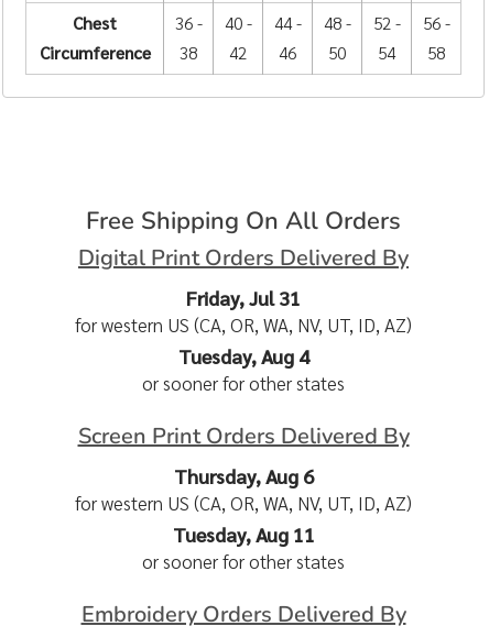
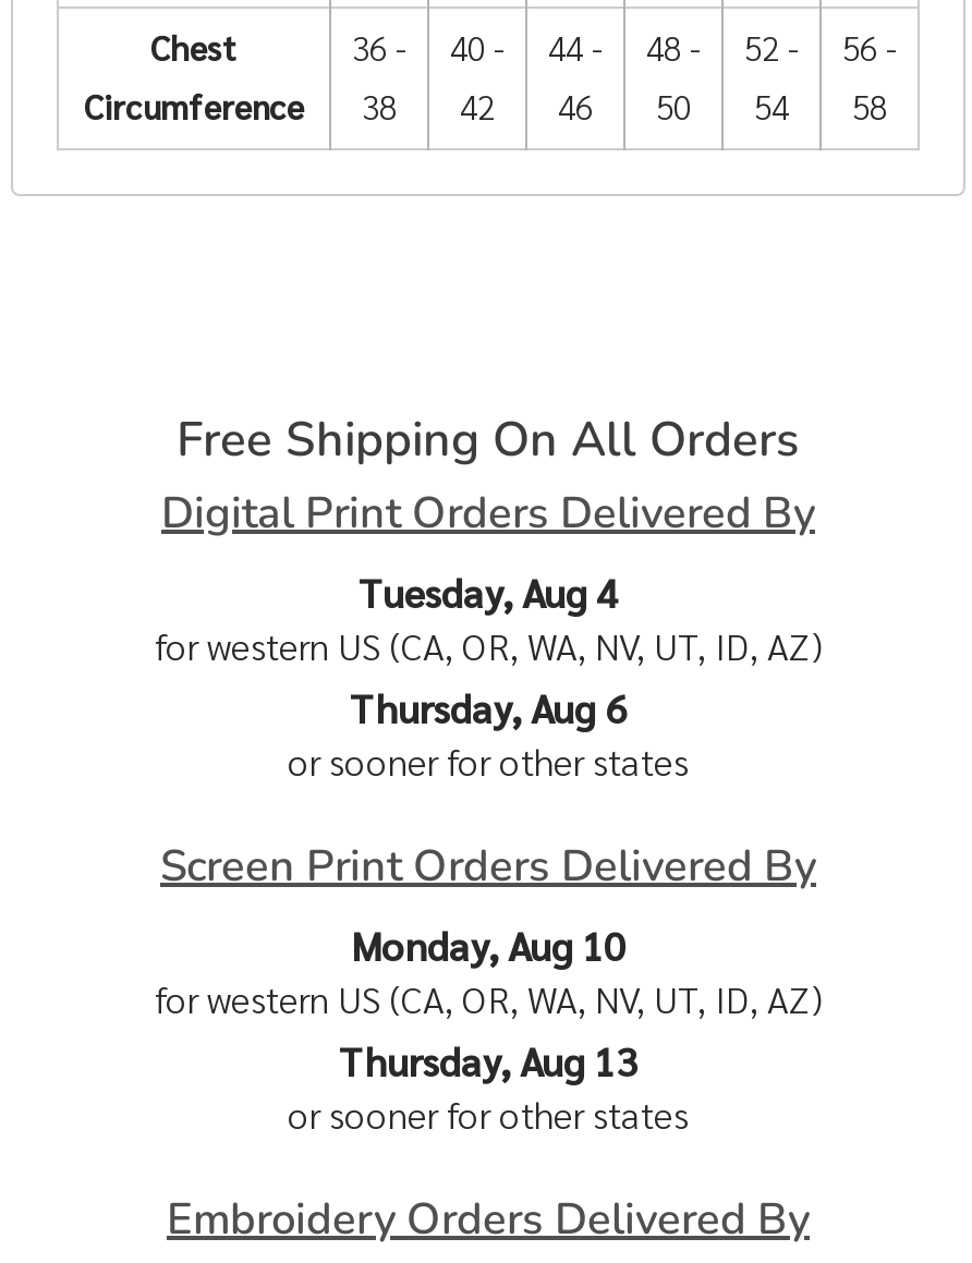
- Friday, Jul 31
+ Tuesday, Aug 4

- Tuesday, Aug 4
+ Thursday, Aug 6

- Thursday, Aug 6
+ Monday, Aug 10

- Tuesday, Aug 11
+ Thursday, Aug 13
